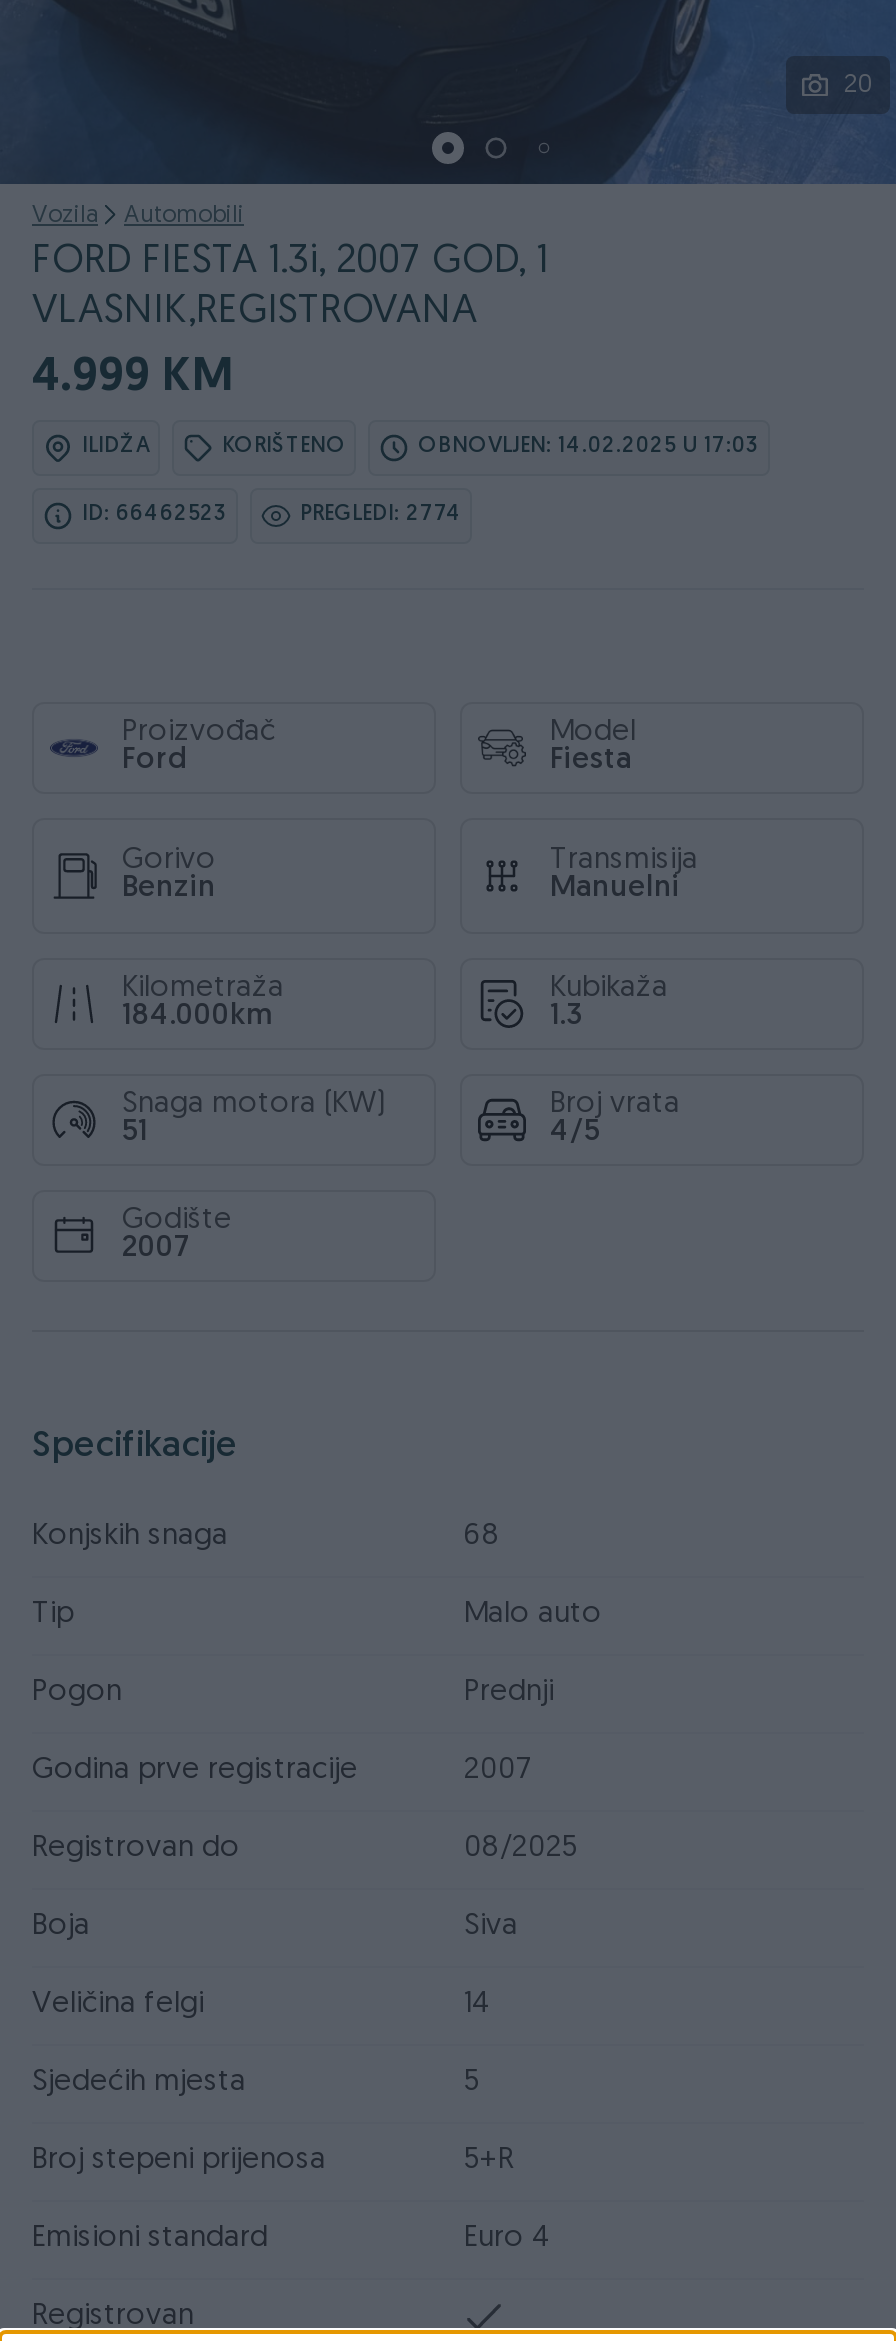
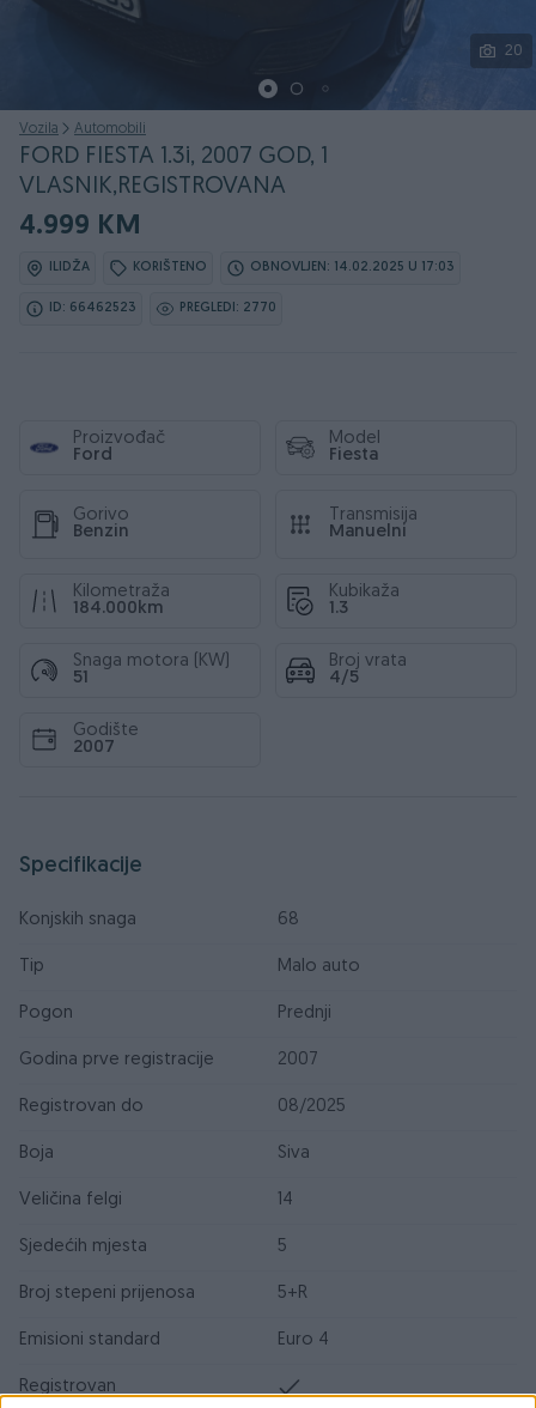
- PREGLEDI: 2774
+ PREGLEDI: 2770
